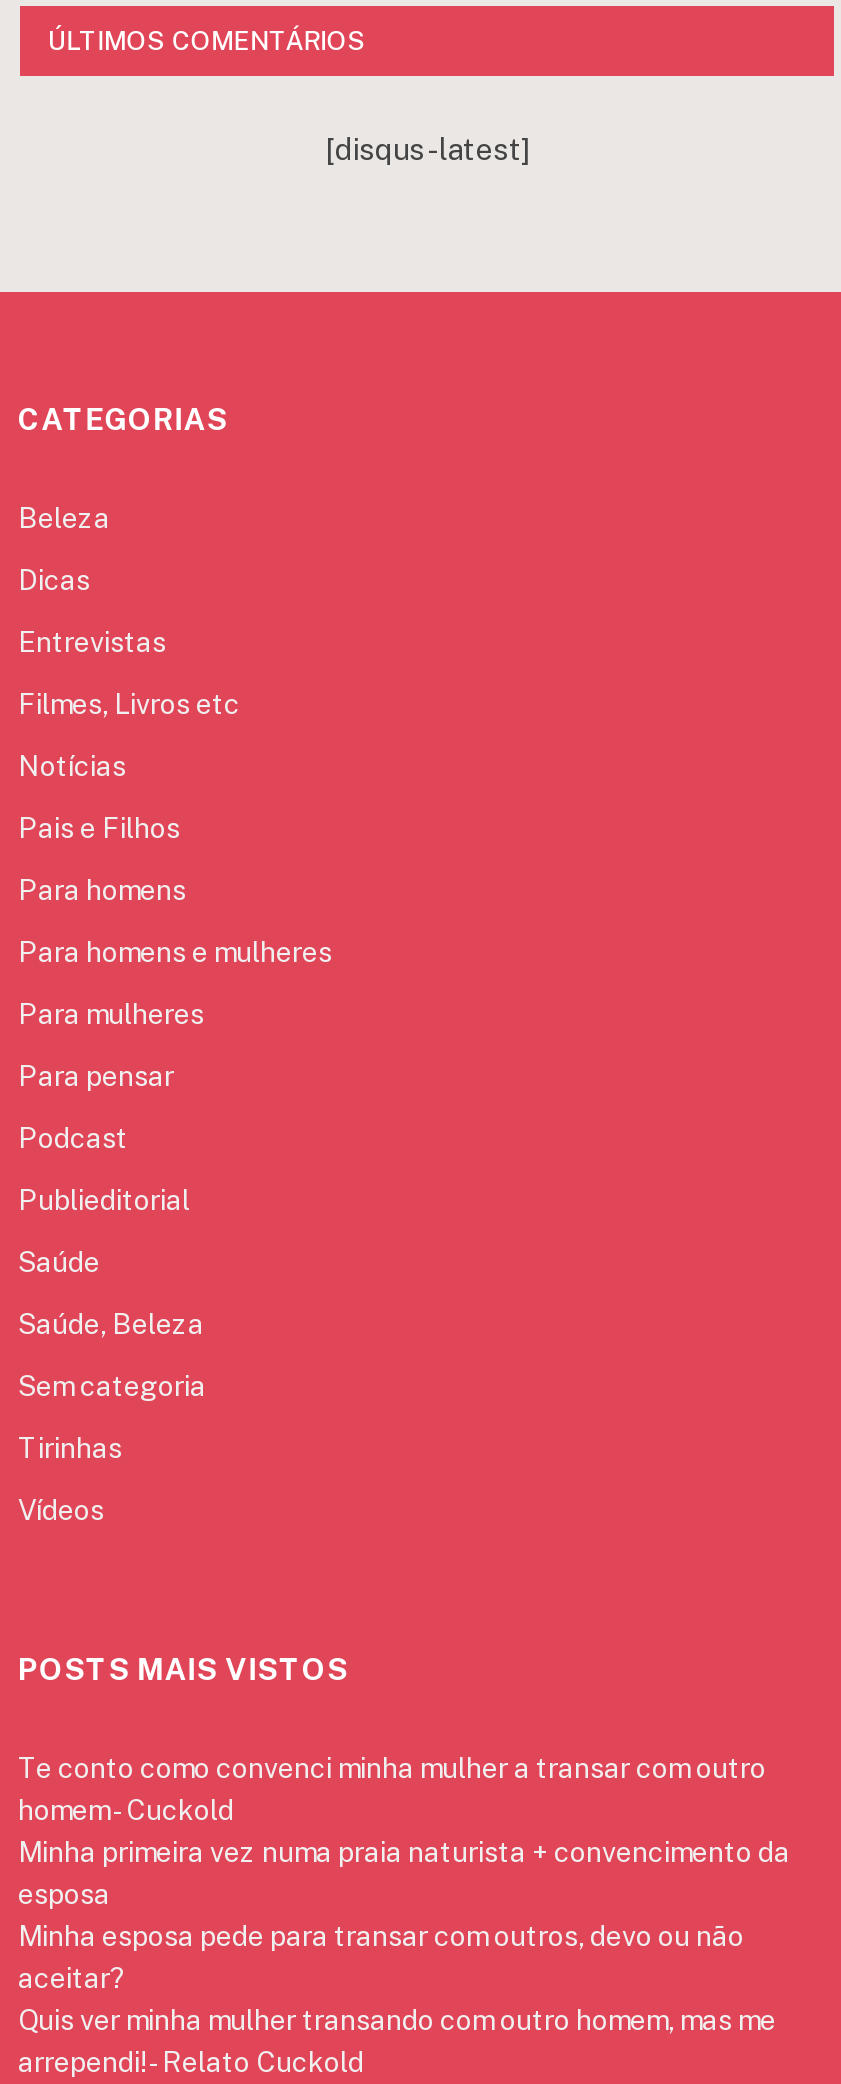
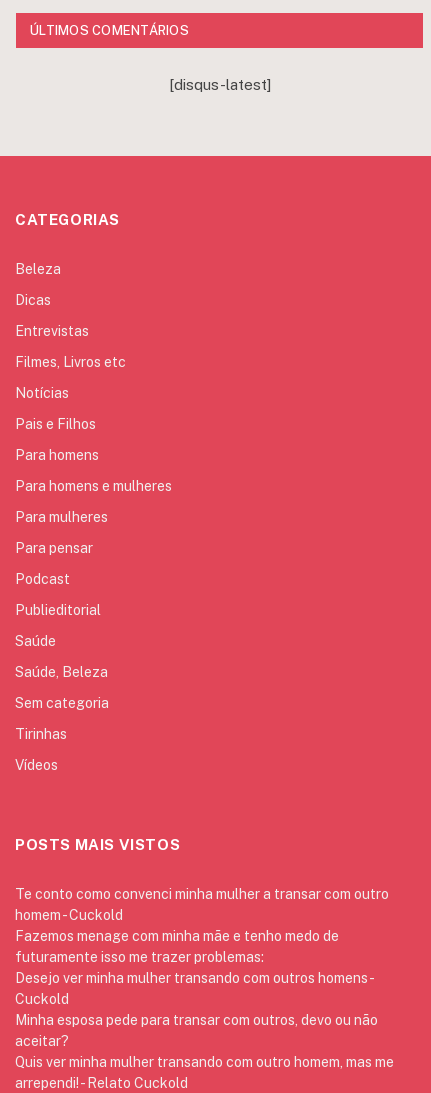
- Minha primeira vez numa praia naturista + convencimento da
- esposa
+ Fazemos menage com minha mãe e tenho medo de
+ futuramente isso me trazer problemas:
+ Desejo ver minha mulher transando com outros homens -
+ Cuckold
